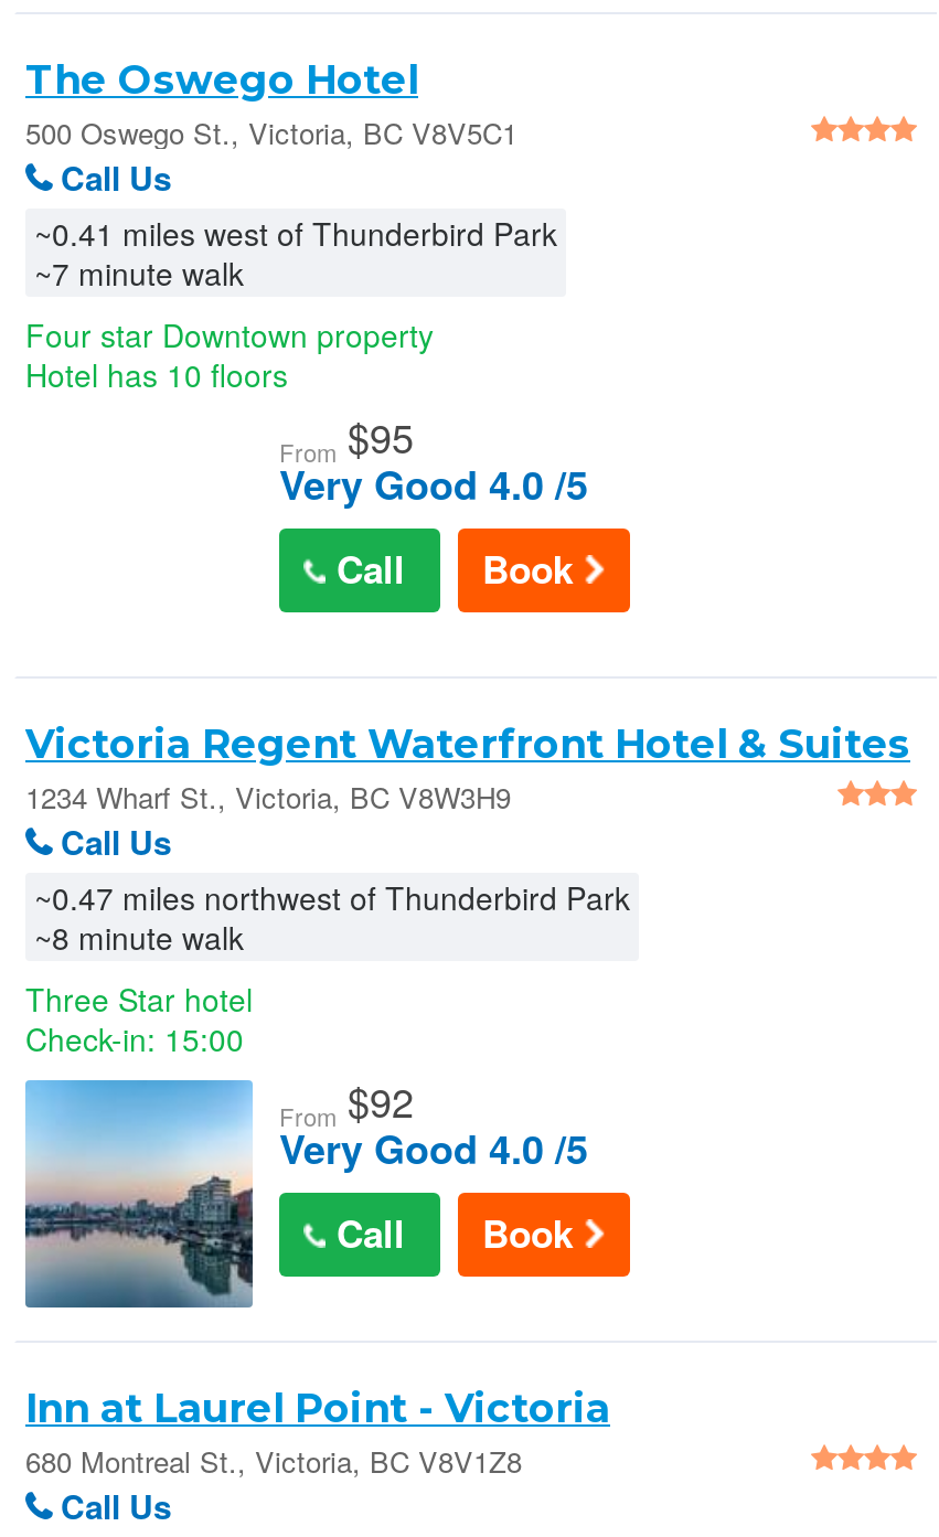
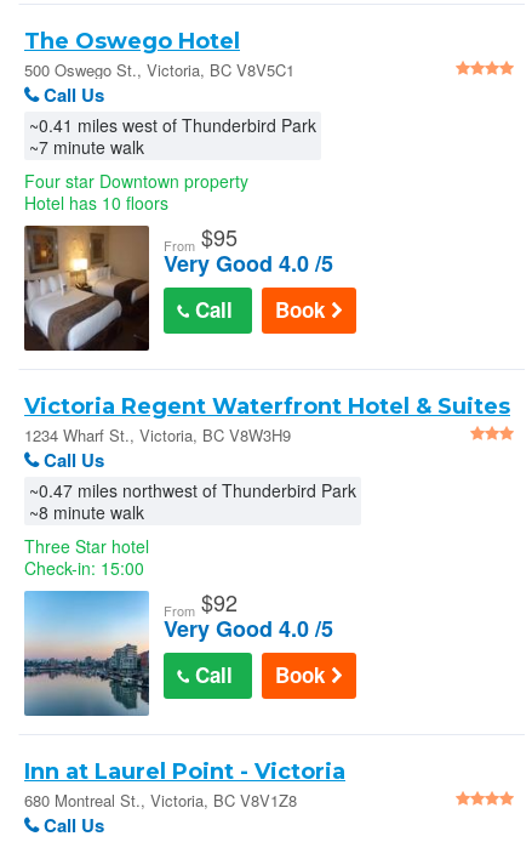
+ [image]
